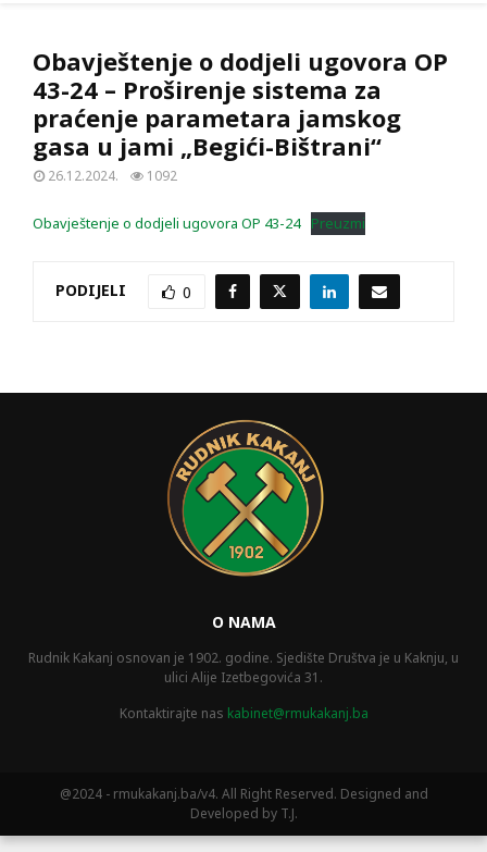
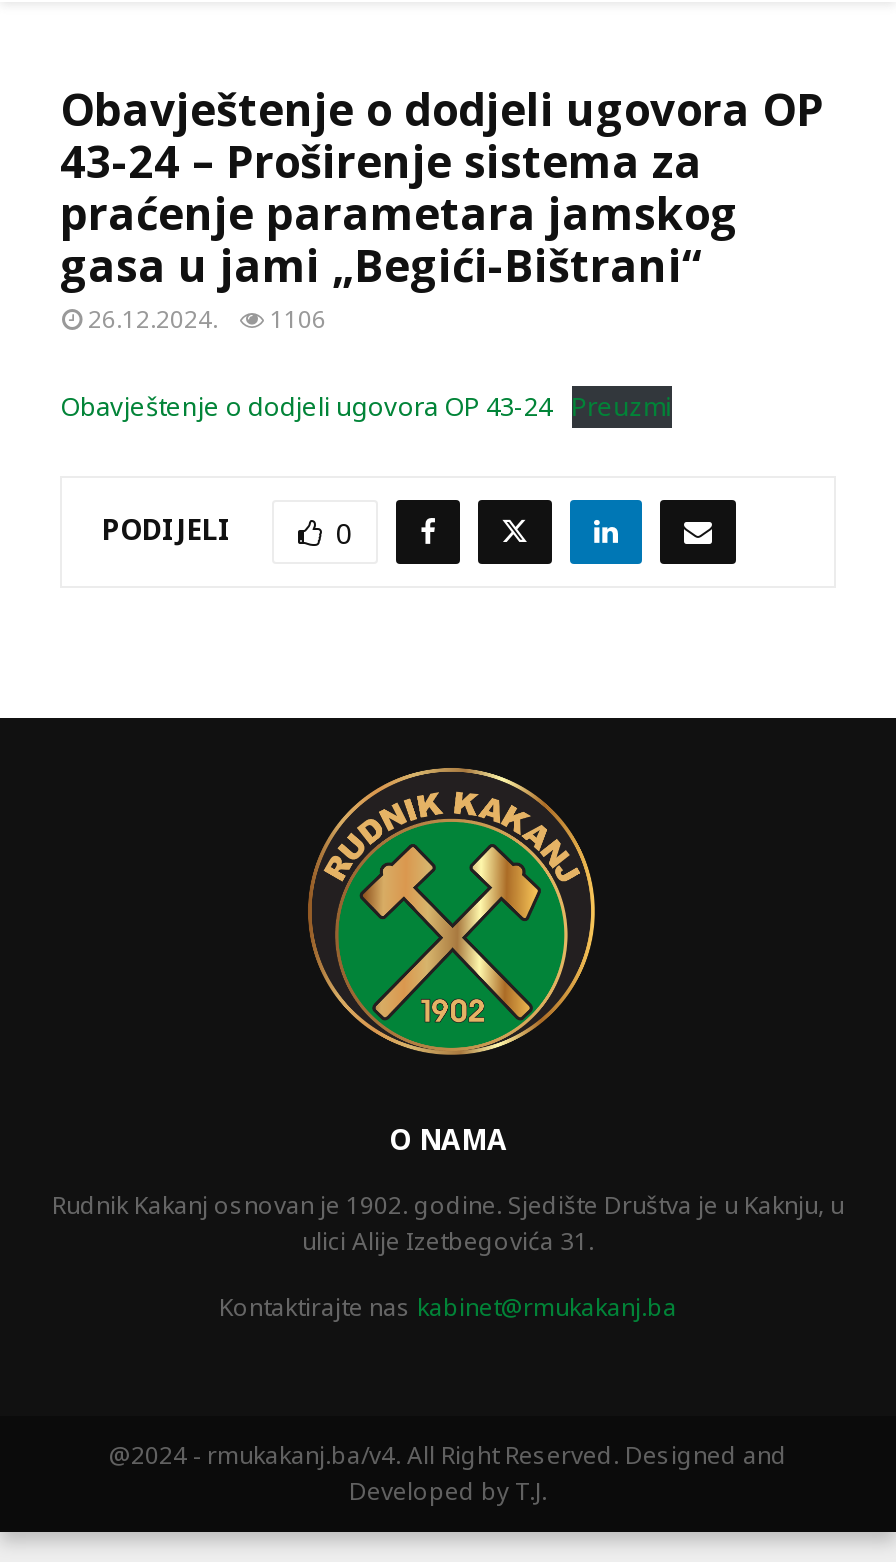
- 26.12.2024. 1092
+ 26.12.2024. 1106
